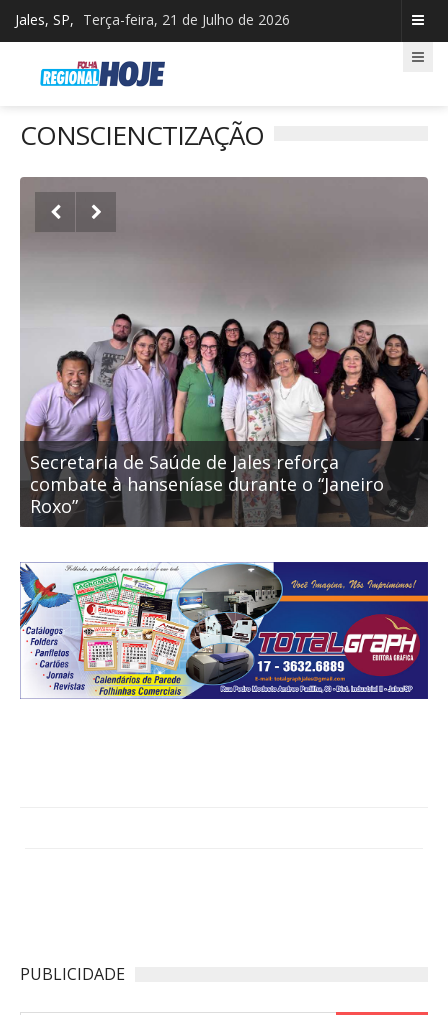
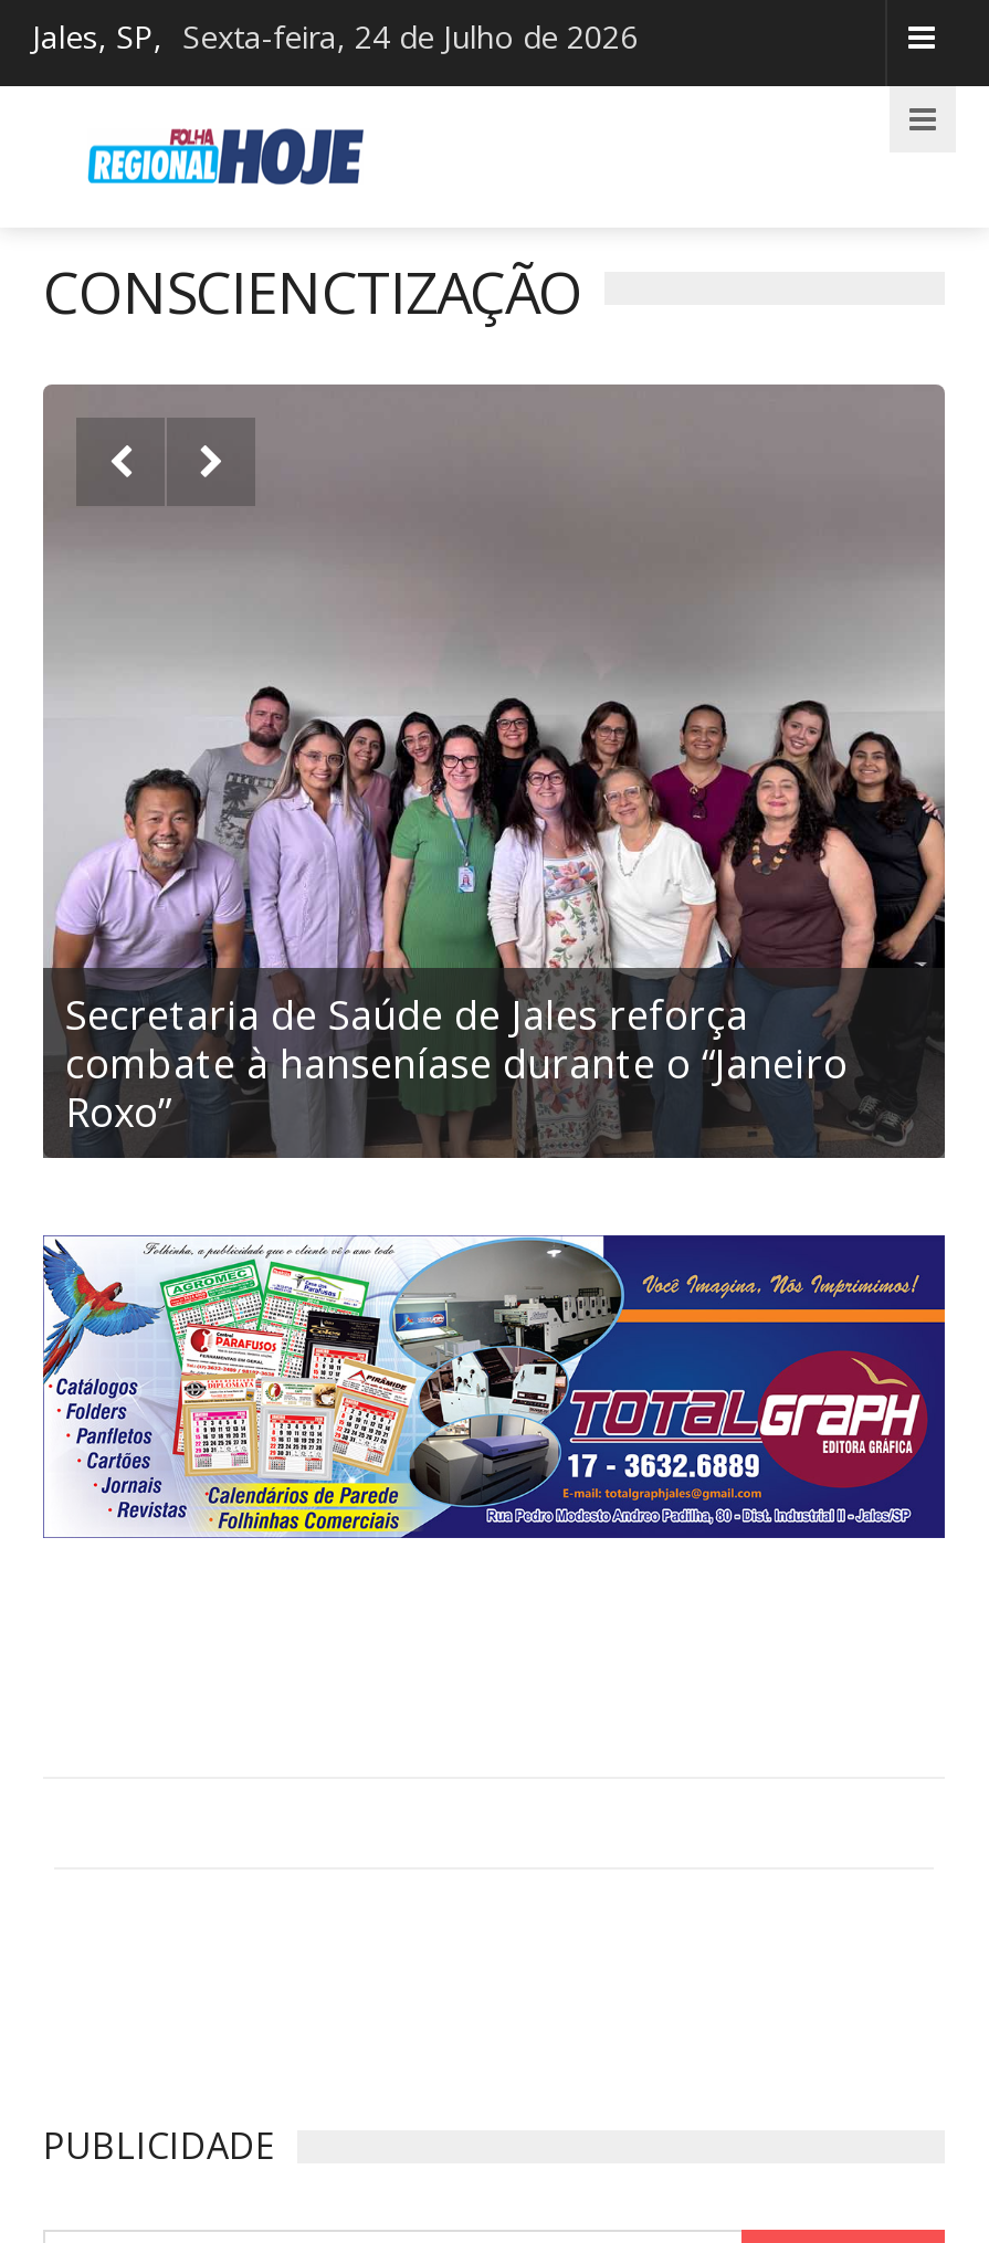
- Jales, SP, Terça-feira, 21 de Julho de 2026
+ Jales, SP, Sexta-feira, 24 de Julho de 2026
